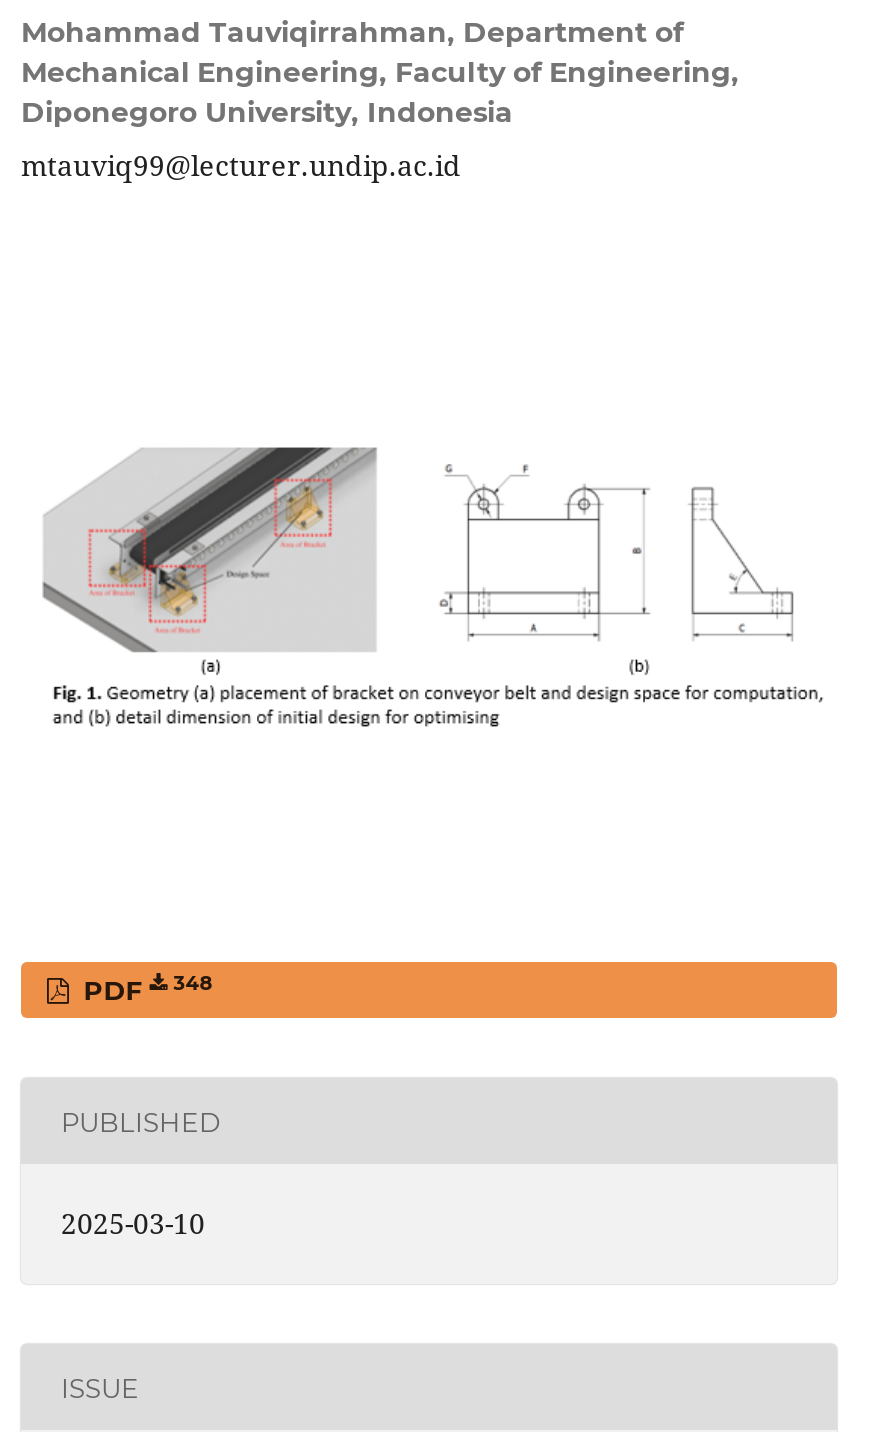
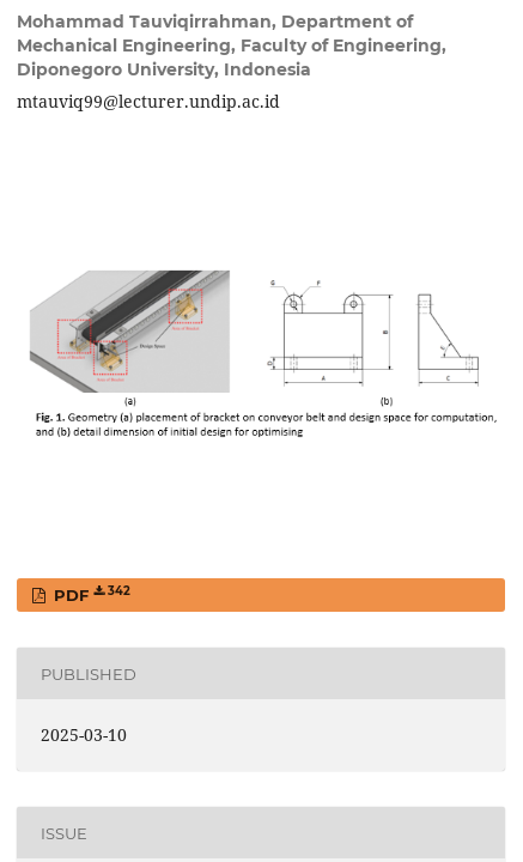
- PDF 348
+ PDF 342
